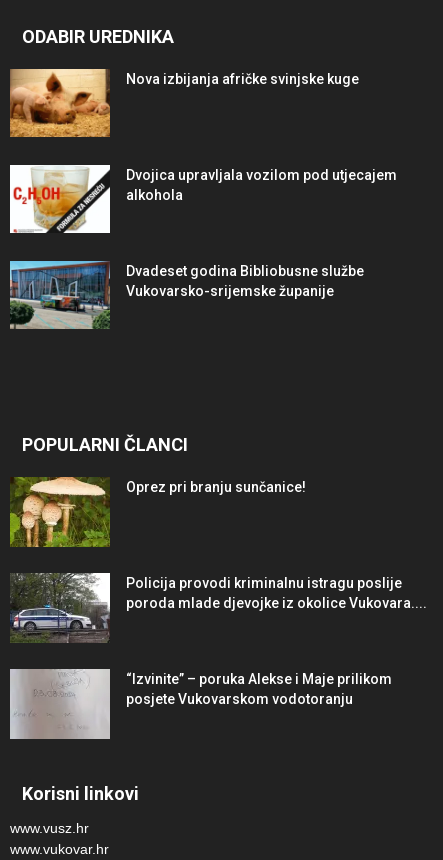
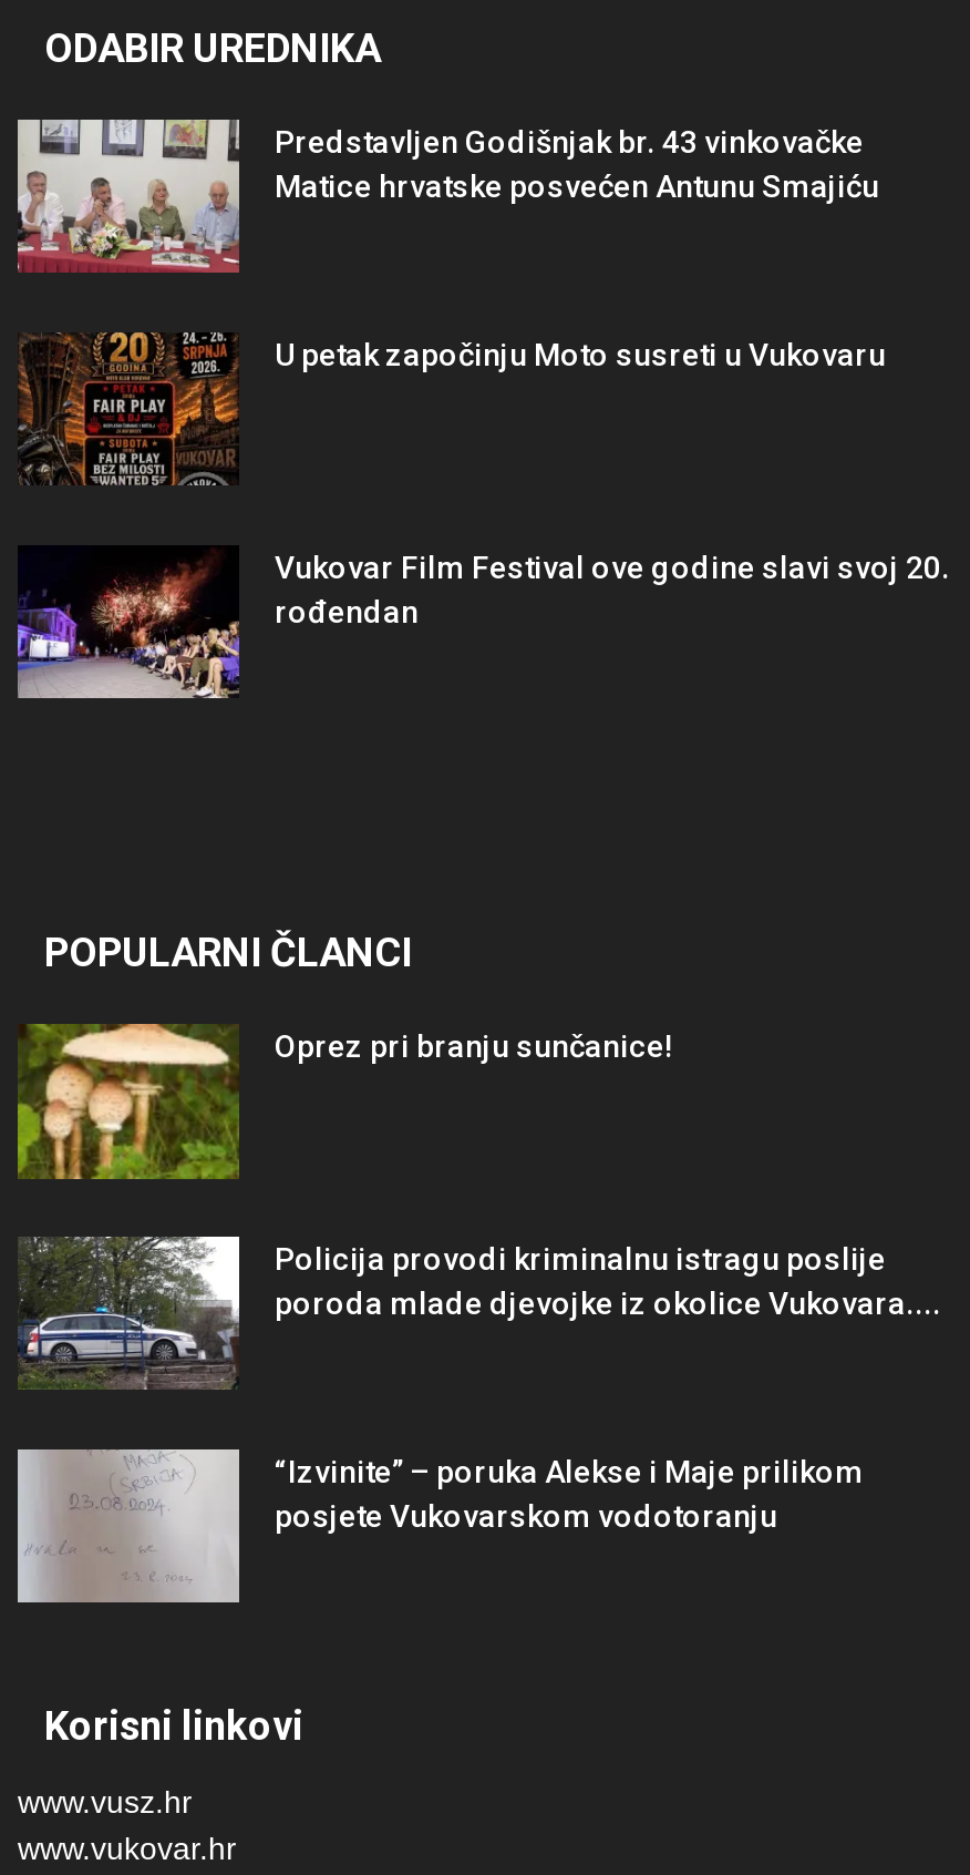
- [image]
- Nova izbijanja afričke svinjske kuge
+ [image]
+ Predstavljen Godišnjak br. 43 vinkovačke
+ Matice hrvatske posvećen Antunu Smajiću

- [image]
- Dvojica upravljala vozilom pod utjecajem
- alkohola
+ [image]
+ U petak započinju Moto susreti u Vukovaru

- [image]
- Dvadeset godina Bibliobusne službe
- Vukovarsko-srijemske županije
+ [image]
+ Vukovar Film Festival ove godine slavi svoj 20.
+ rođendan
